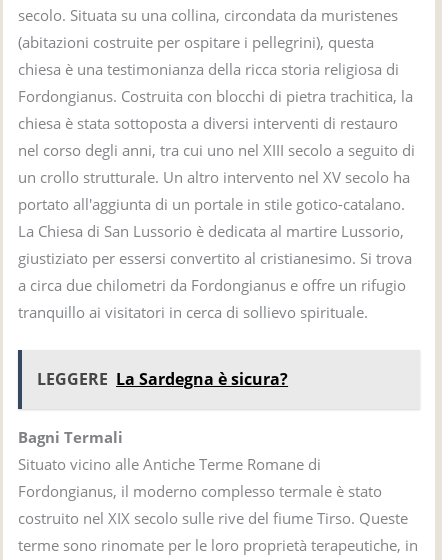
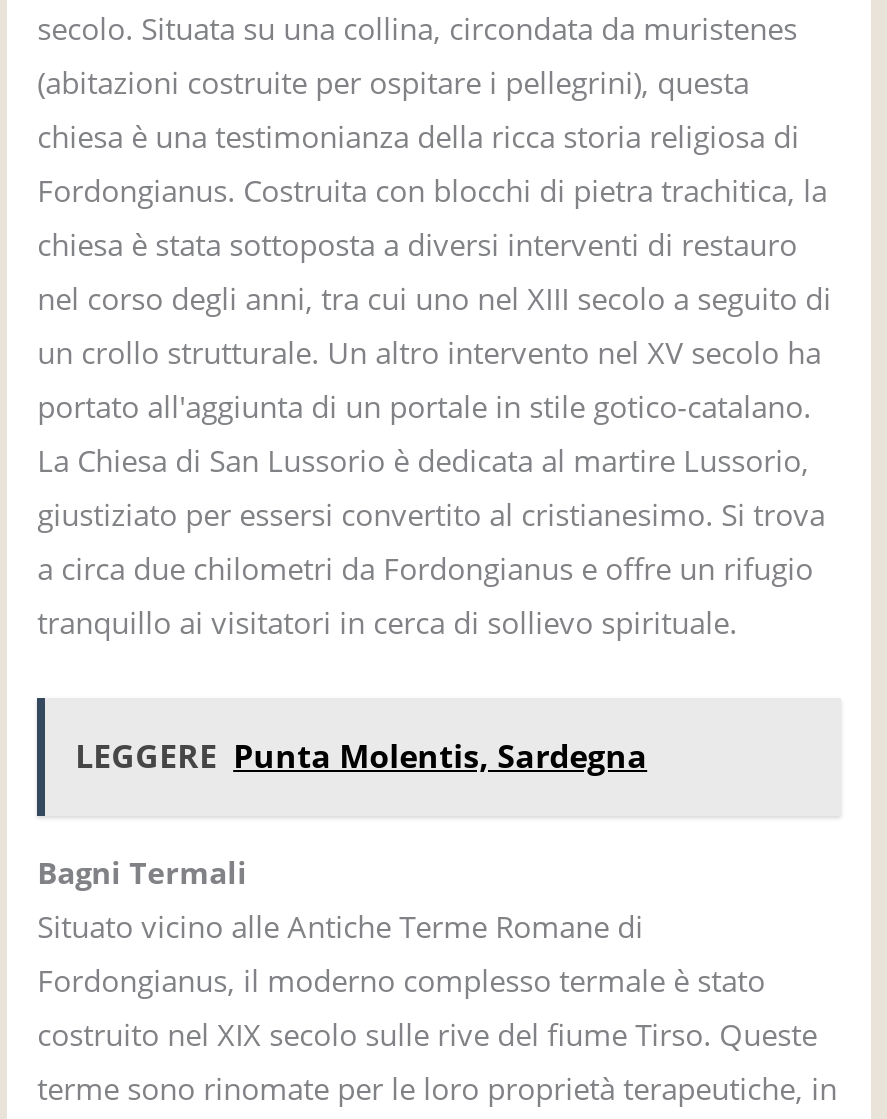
- LEGGERE La Sardegna è sicura?
+ LEGGERE Punta Molentis, Sardegna
